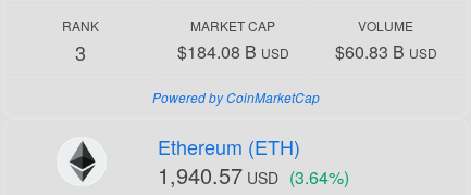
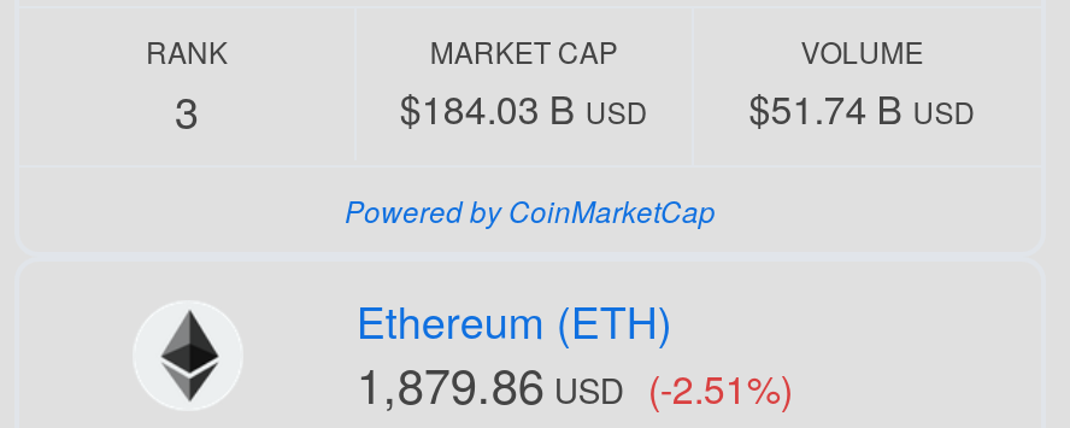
- $184.08 B USD
+ $184.03 B USD

- $60.83 B USD
+ $51.74 B USD

- 1,940.57 USD (3.64%)
+ 1,879.86 USD (-2.51%)
